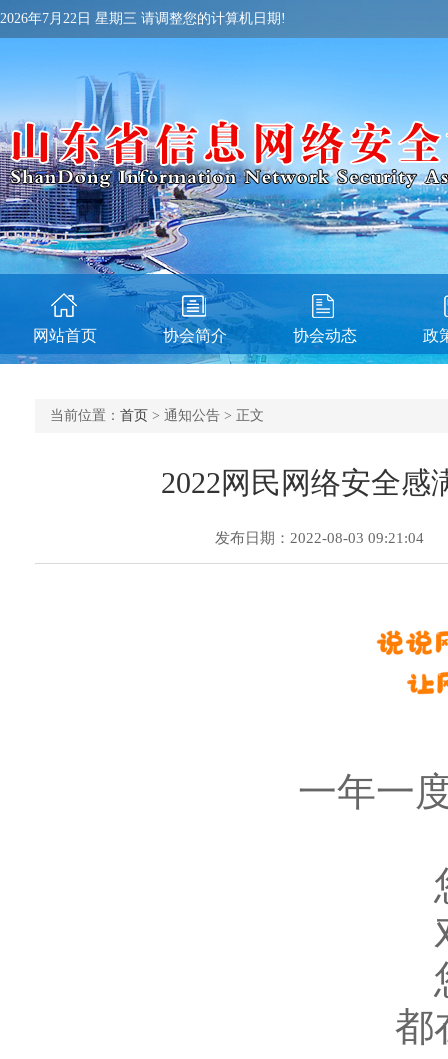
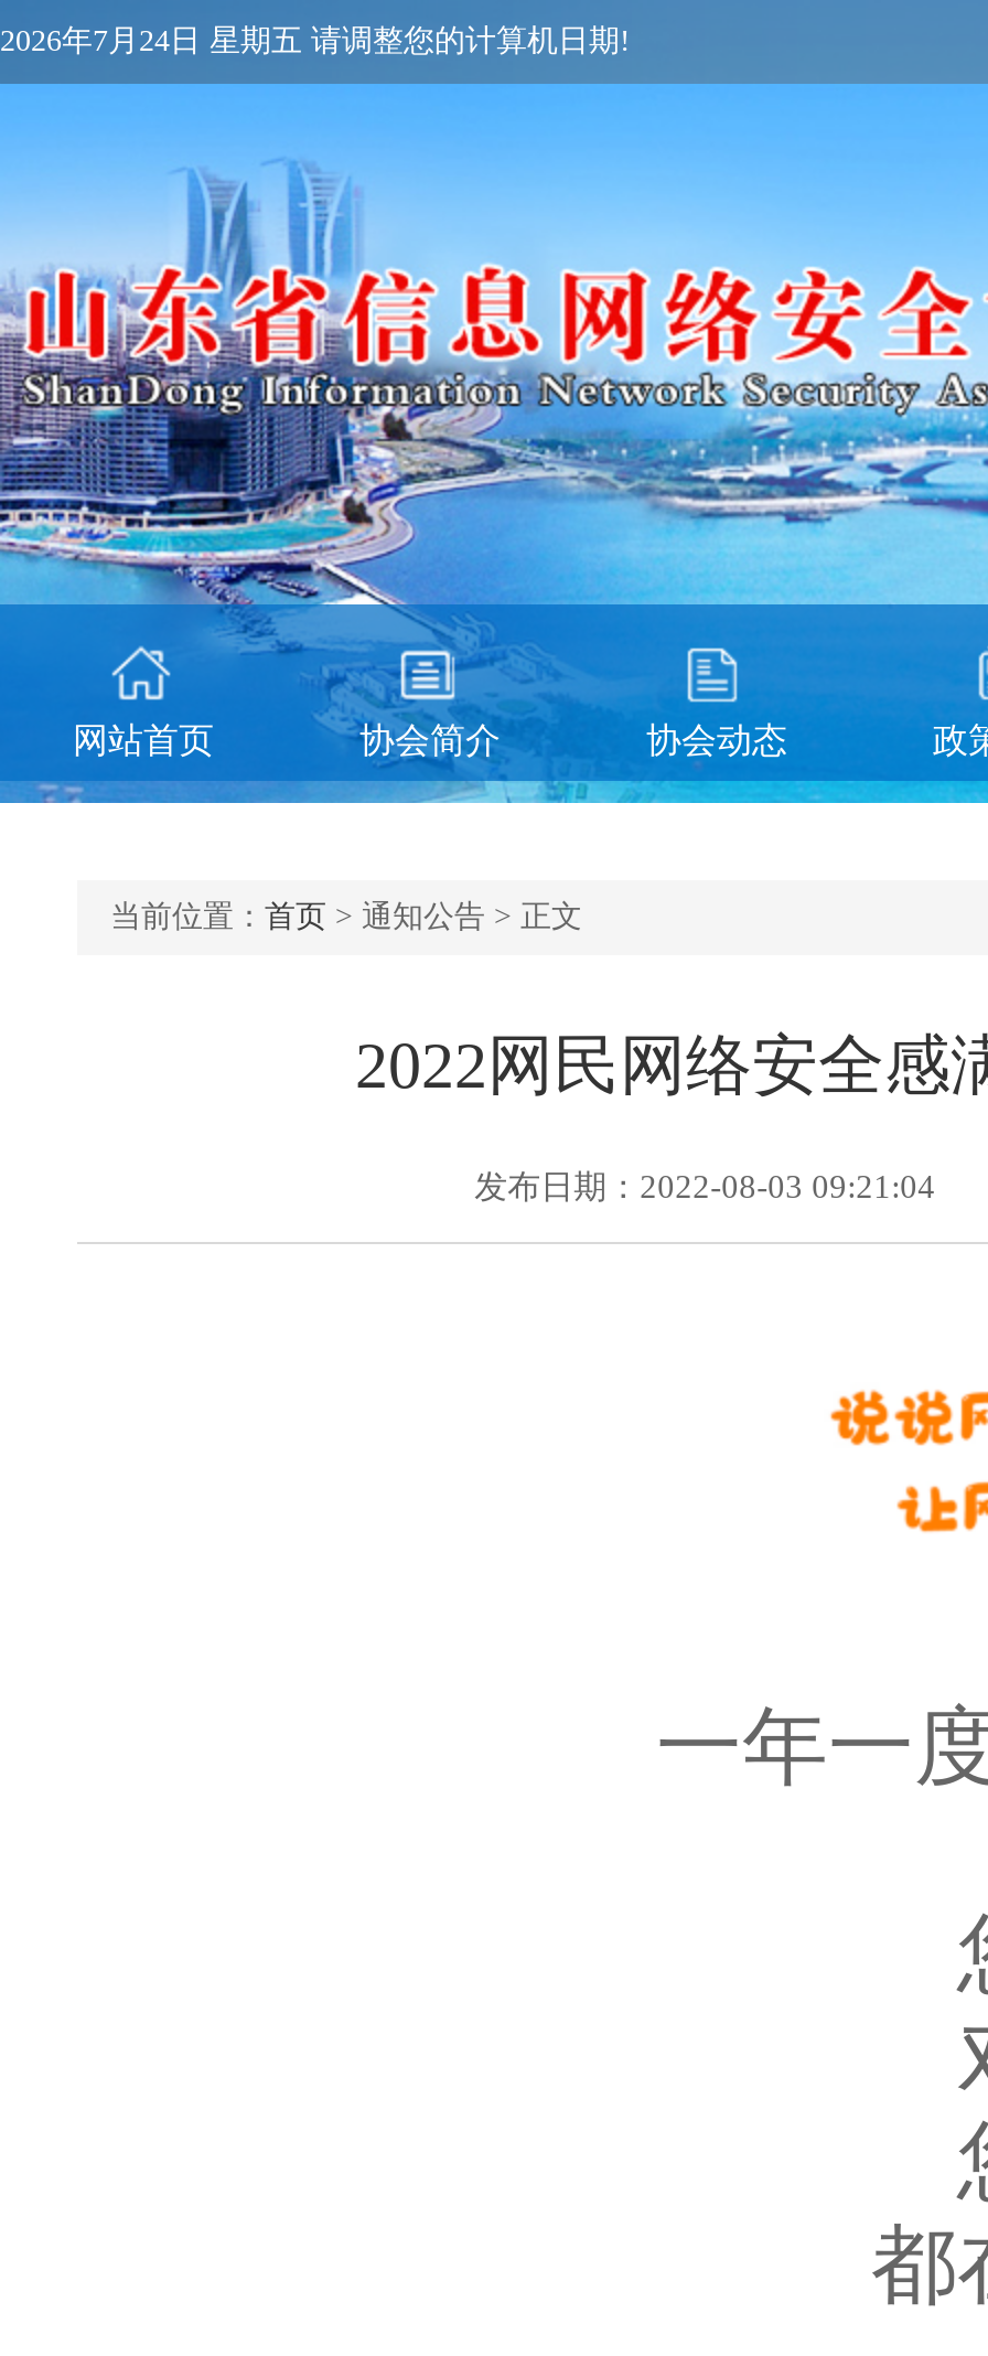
- 2026年7月22日 星期三 请调整您的计算机日期!
+ 2026年7月24日 星期五 请调整您的计算机日期!
